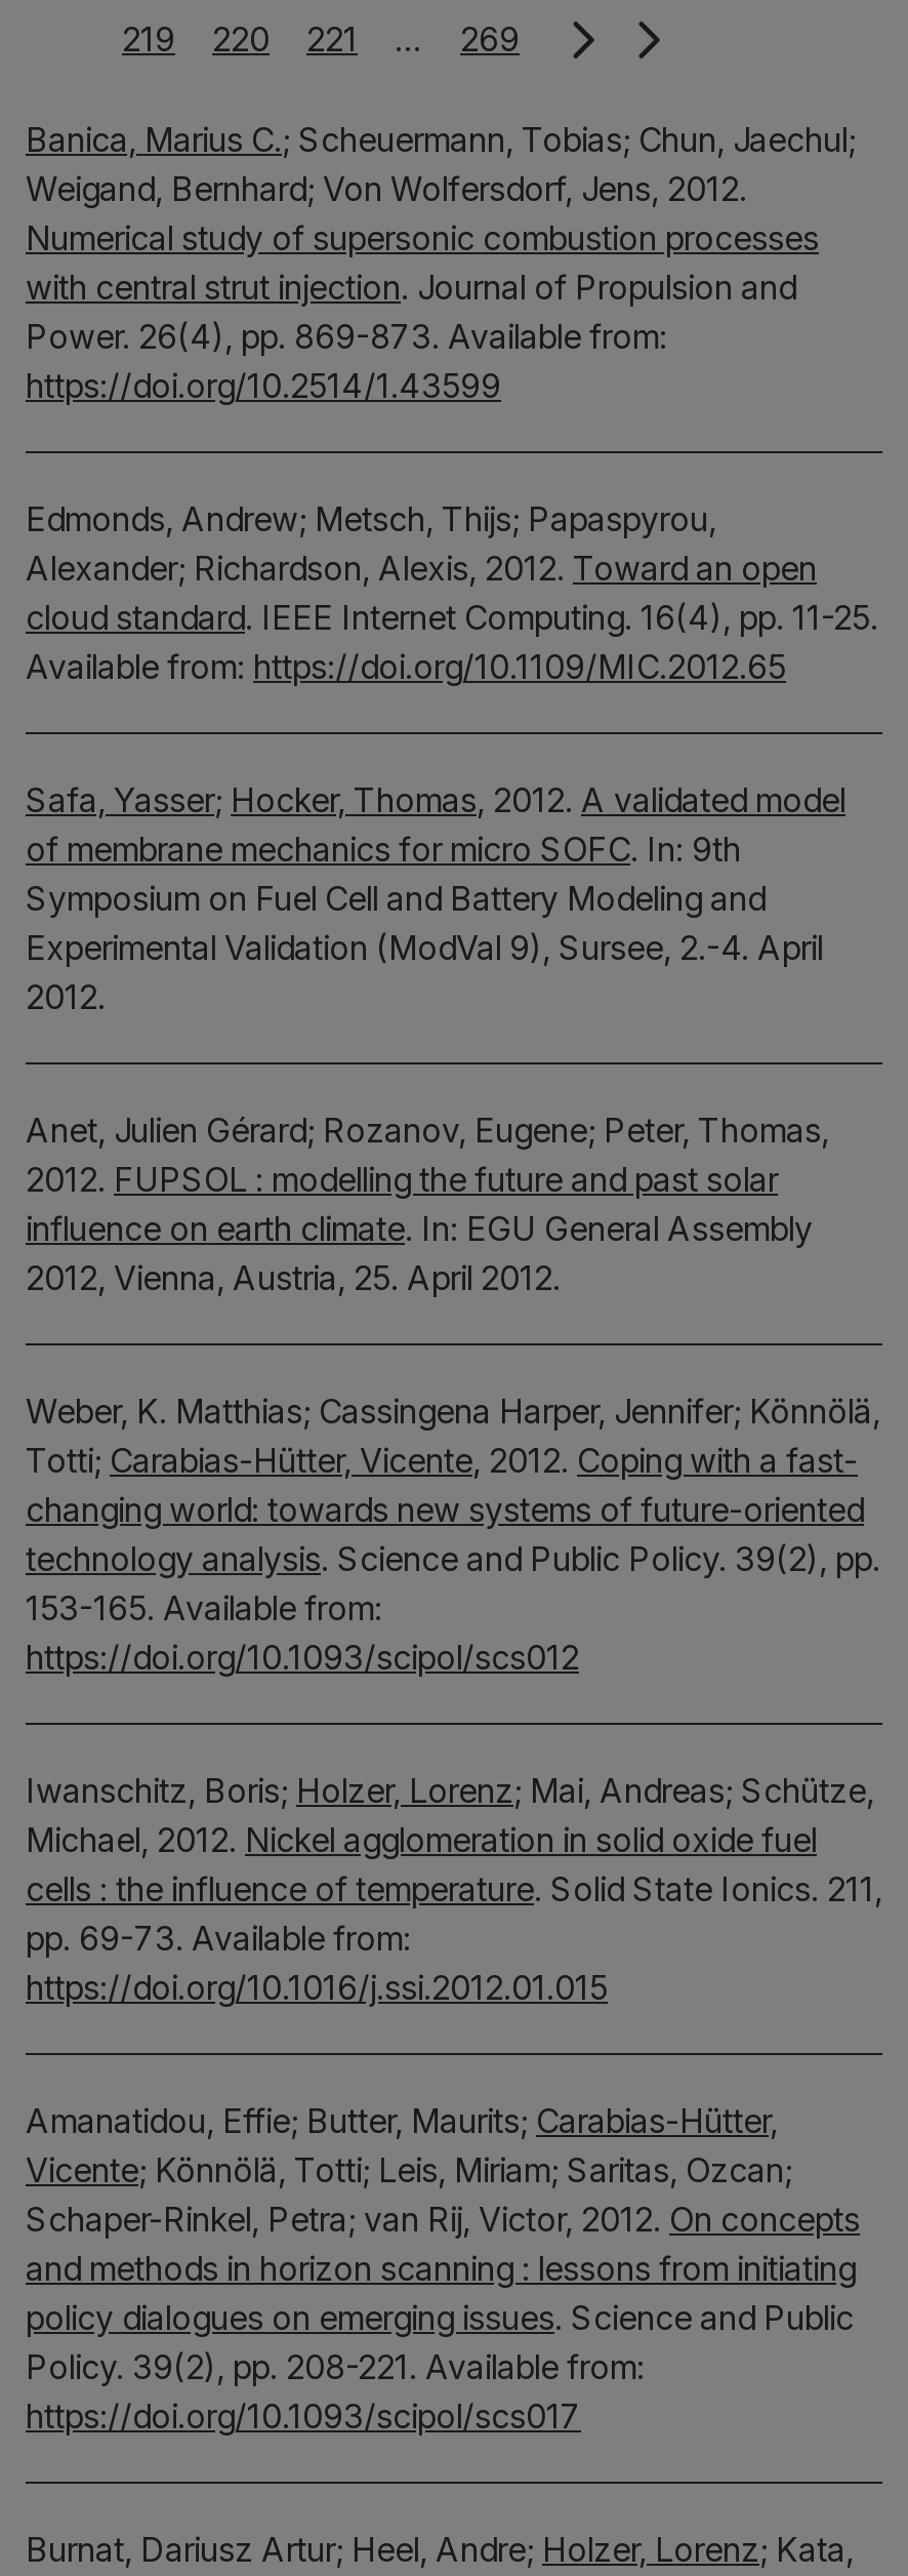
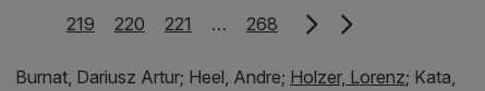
- 269
- Banica, Marius C.; Scheuermann, Tobias; Chun, Jaechul;
- Weigand, Bernhard; Von Wolfersdorf, Jens, 2012.
- Numerical study of supersonic combustion processes
- with central strut injection. Journal of Propulsion and
- Power. 26(4), pp. 869-873. Available from:
- https://doi.org/10.2514/1.43599
- Edmonds, Andrew; Metsch, Thijs; Papaspyrou,
- Alexander; Richardson, Alexis, 2012. Toward an open
- cloud standard. IEEE Internet Computing. 16(4), pp. 11-25.
- Available from: https://doi.org/10.1109/MIC.2012.65
- Safa, Yasser; Hocker, Thomas, 2012. A validated model
- of membrane mechanics for micro SOFC. In: 9th
- Symposium on Fuel Cell and Battery Modeling and
- Experimental Validation (ModVal 9), Sursee, 2.-4. April
- 2012.
- Anet, Julien Gérard; Rozanov, Eugene; Peter, Thomas,
- 2012. FUPSOL : modelling the future and past solar
- influence on earth climate. In: EGU General Assembly
- 2012, Vienna, Austria, 25. April 2012.
- Weber, K. Matthias; Cassingena Harper, Jennifer; Könnölä,
- Totti; Carabias-Hütter, Vicente, 2012. Coping with a fast-
- changing world: towards new systems of future-oriented
- technology analysis. Science and Public Policy. 39(2), pp.
- 153-165. Available from:
- https://doi.org/10.1093/scipol/scs012
- Iwanschitz, Boris; Holzer, Lorenz; Mai, Andreas; Schütze,
- Michael, 2012. Nickel agglomeration in solid oxide fuel
- cells : the influence of temperature. Solid State Ionics. 211,
- pp. 69-73. Available from:
- https://doi.org/10.1016/j.ssi.2012.01.015
- Amanatidou, Effie; Butter, Maurits; Carabias-Hütter,
- Vicente; Könnölä, Totti; Leis, Miriam; Saritas, Ozcan;
- Schaper-Rinkel, Petra; van Rij, Victor, 2012. On concepts
- and methods in horizon scanning : lessons from initiating
- policy dialogues on emerging issues. Science and Public
- Policy. 39(2), pp. 208-221. Available from:
- https://doi.org/10.1093/scipol/scs017
+ 268
